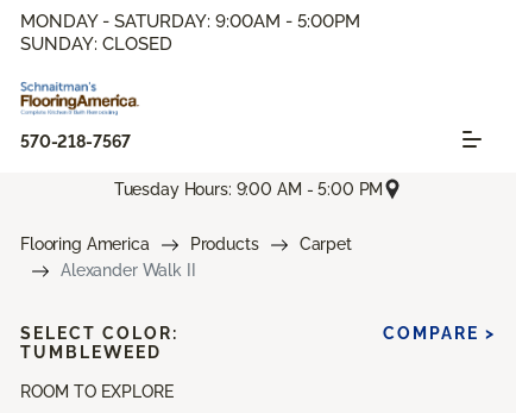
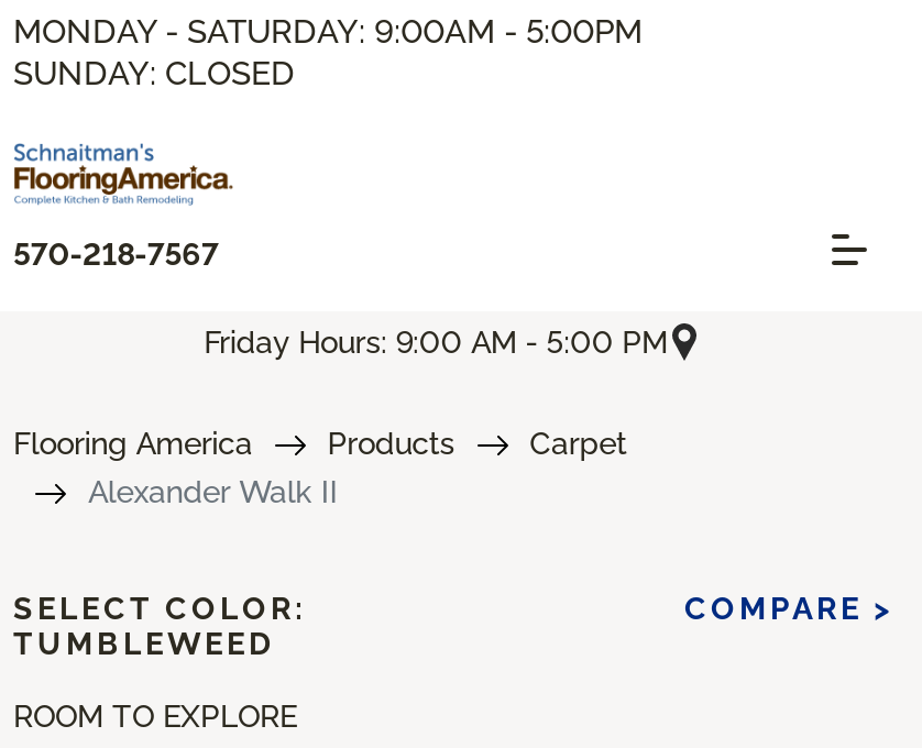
- Tuesday Hours: 9:00 AM - 5:00 PM
+ Friday Hours: 9:00 AM - 5:00 PM
